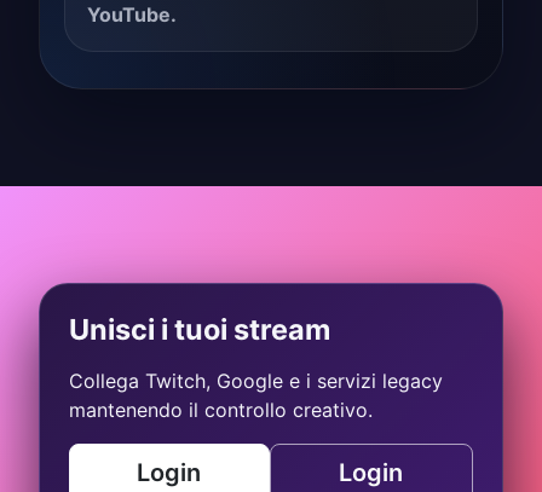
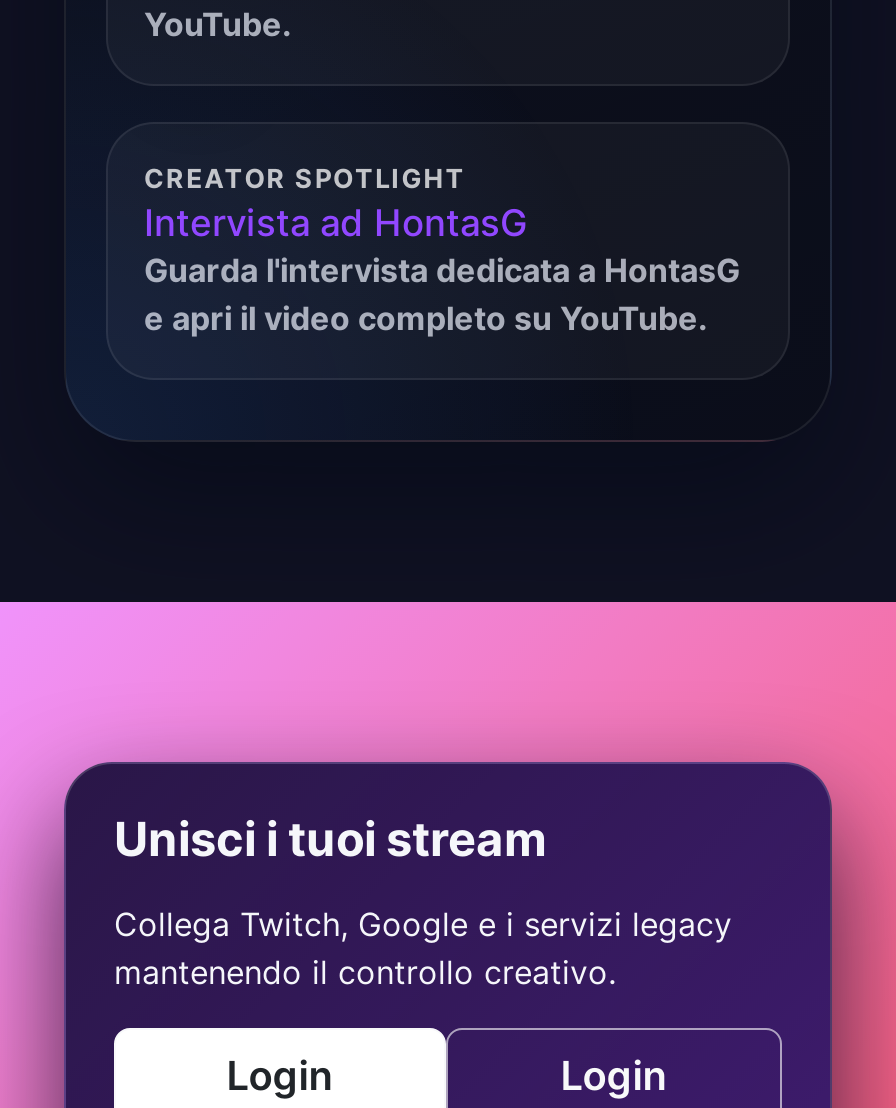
+ CREATOR SPOTLIGHT
+ Intervista ad HontasG
+ Guarda l'intervista dedicata a HontasG
+ e apri il video completo su YouTube.
